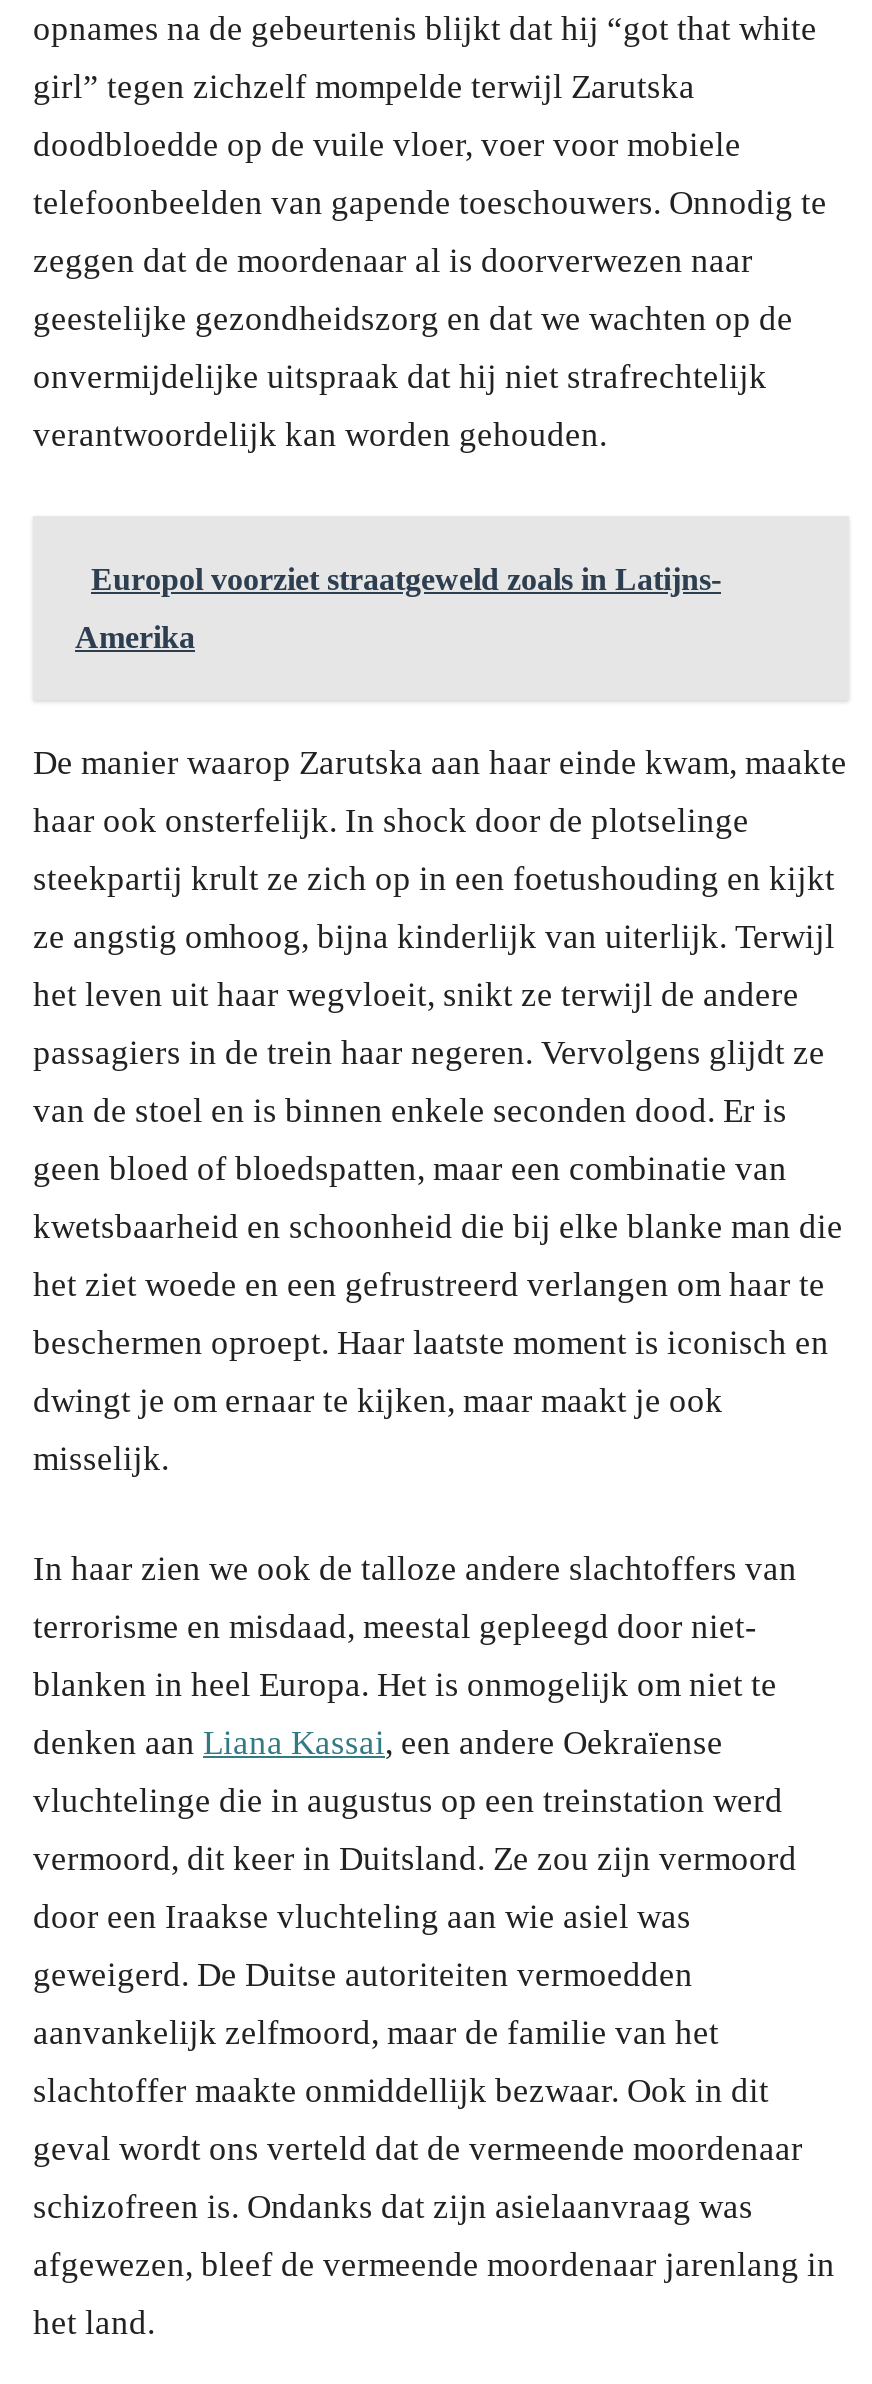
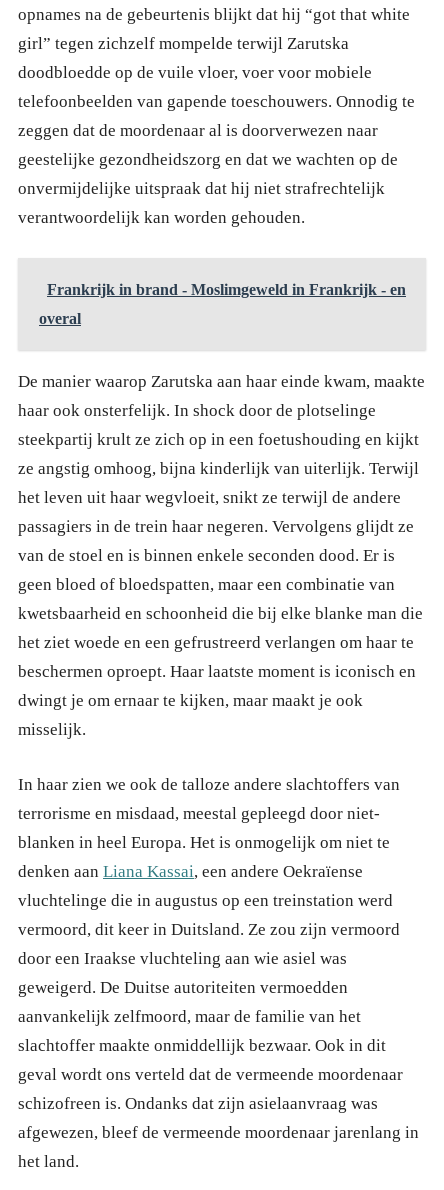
- Europol voorziet straatgeweld zoals in Latijns-
+ Frankrijk in brand - Moslimgeweld in Frankrijk - en

- Amerika
+ overal
